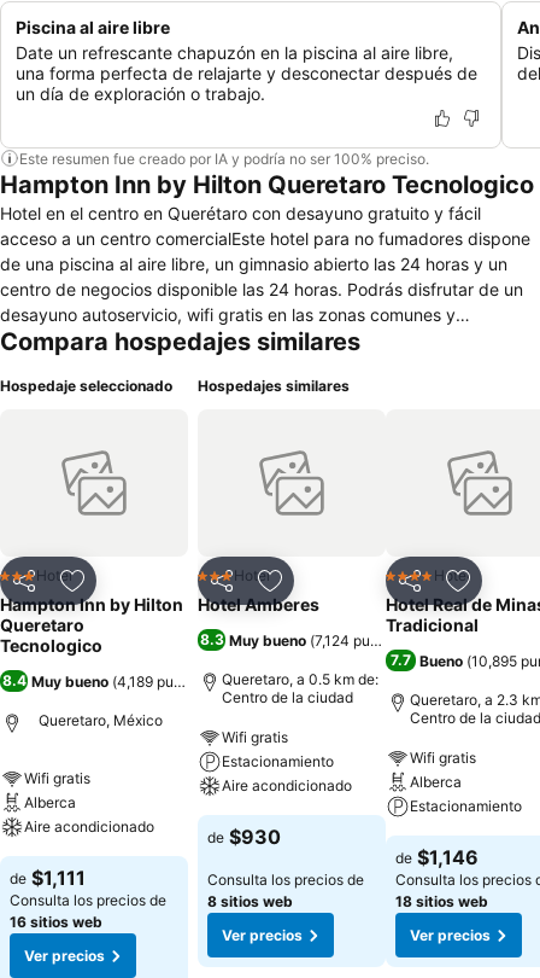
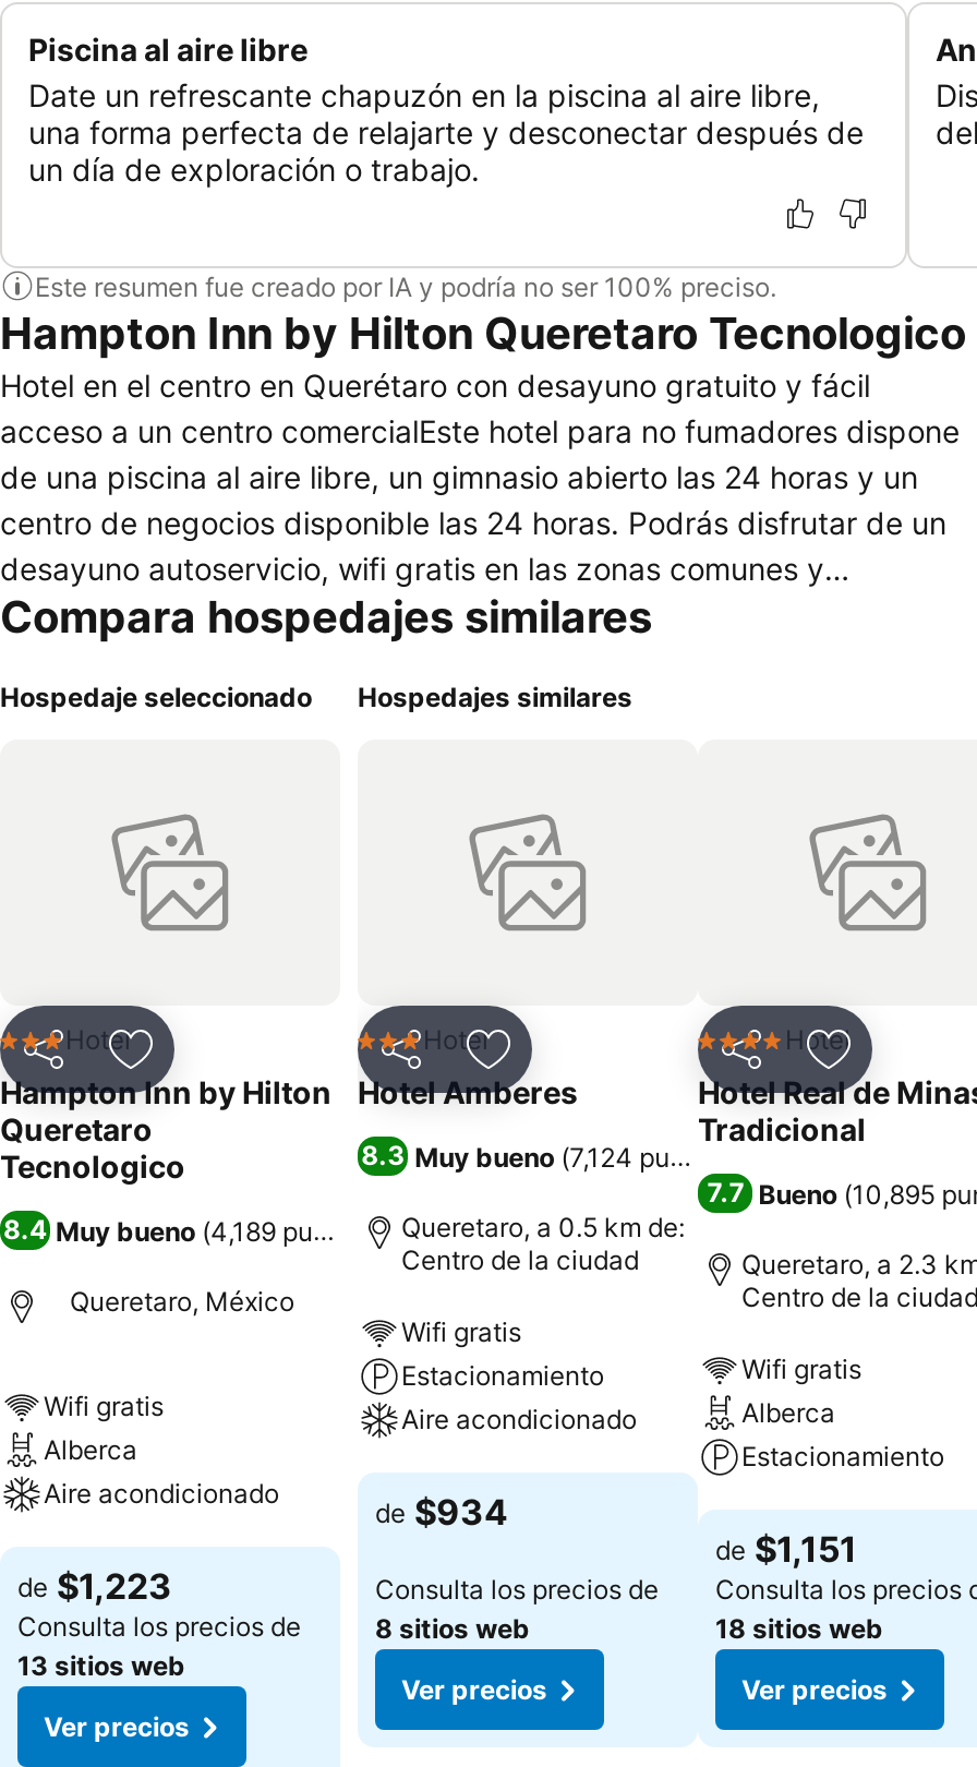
- de $930
+ de $934

- de $1,146
+ de $1,151

- de $1,111
+ de $1,223

- 16 sitios web
+ 13 sitios web
